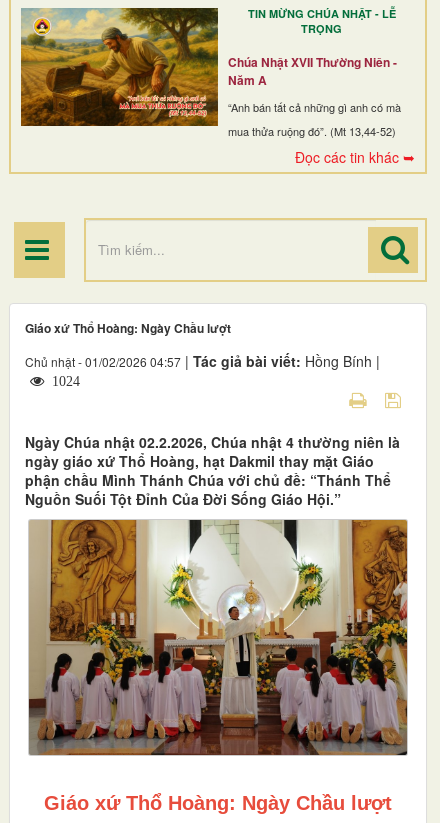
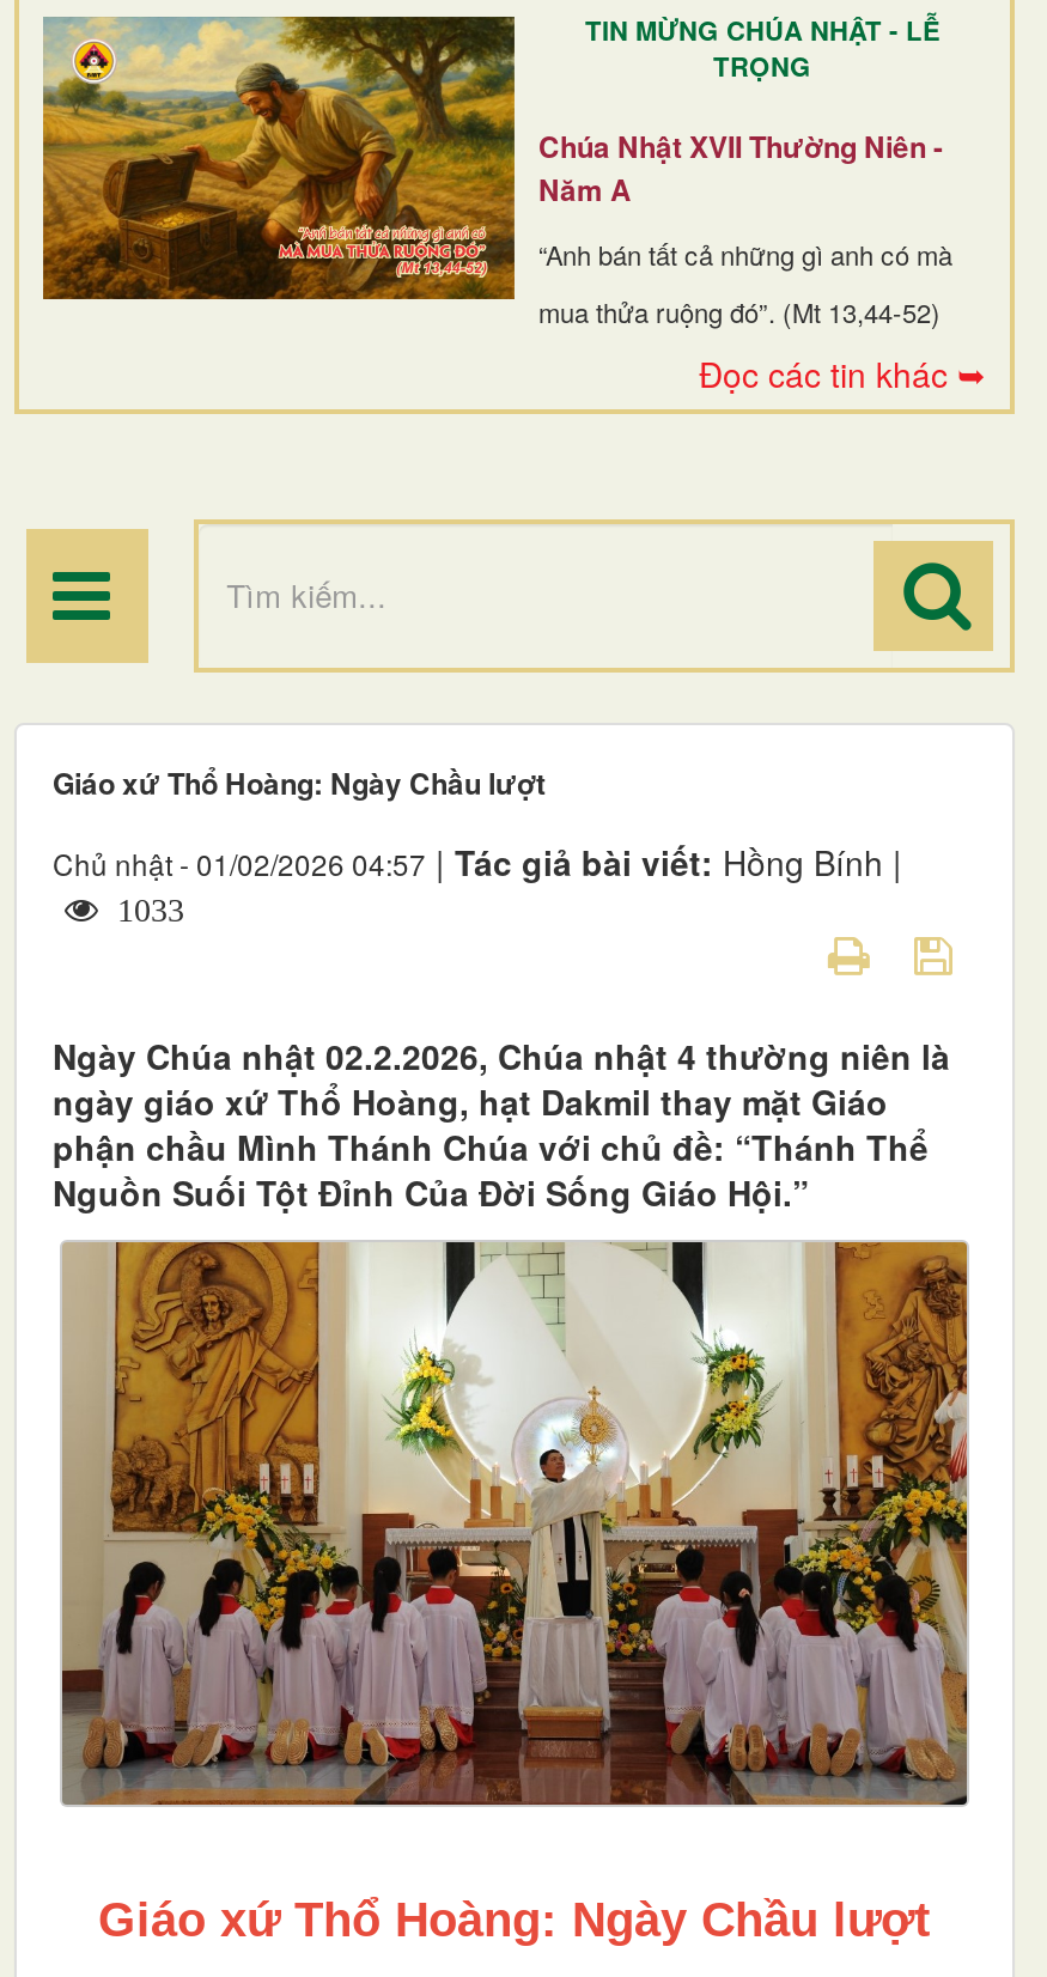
- 1024
+ 1033
